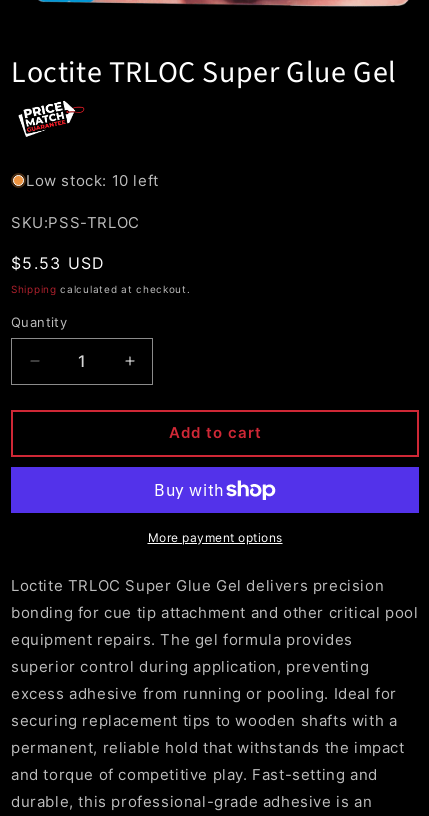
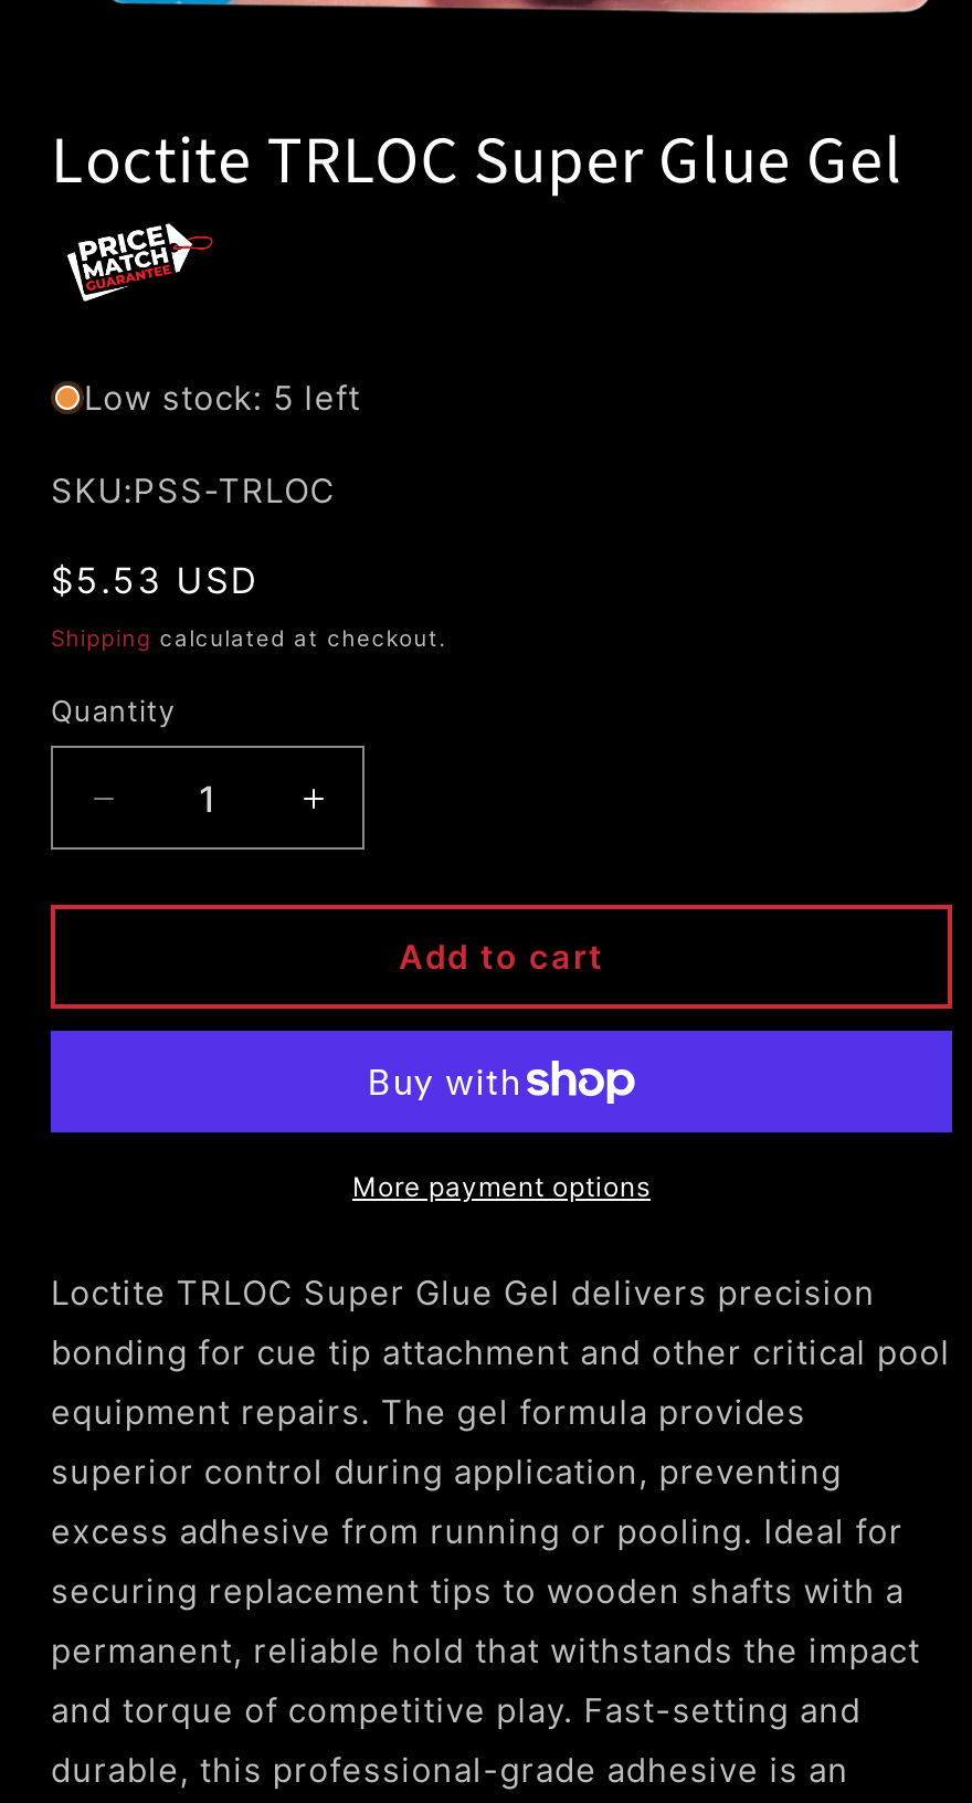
- Low stock: 10 left
+ Low stock: 5 left
